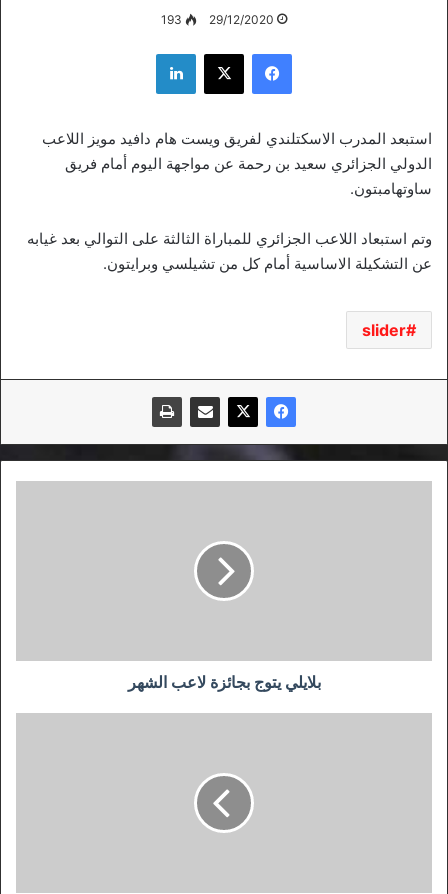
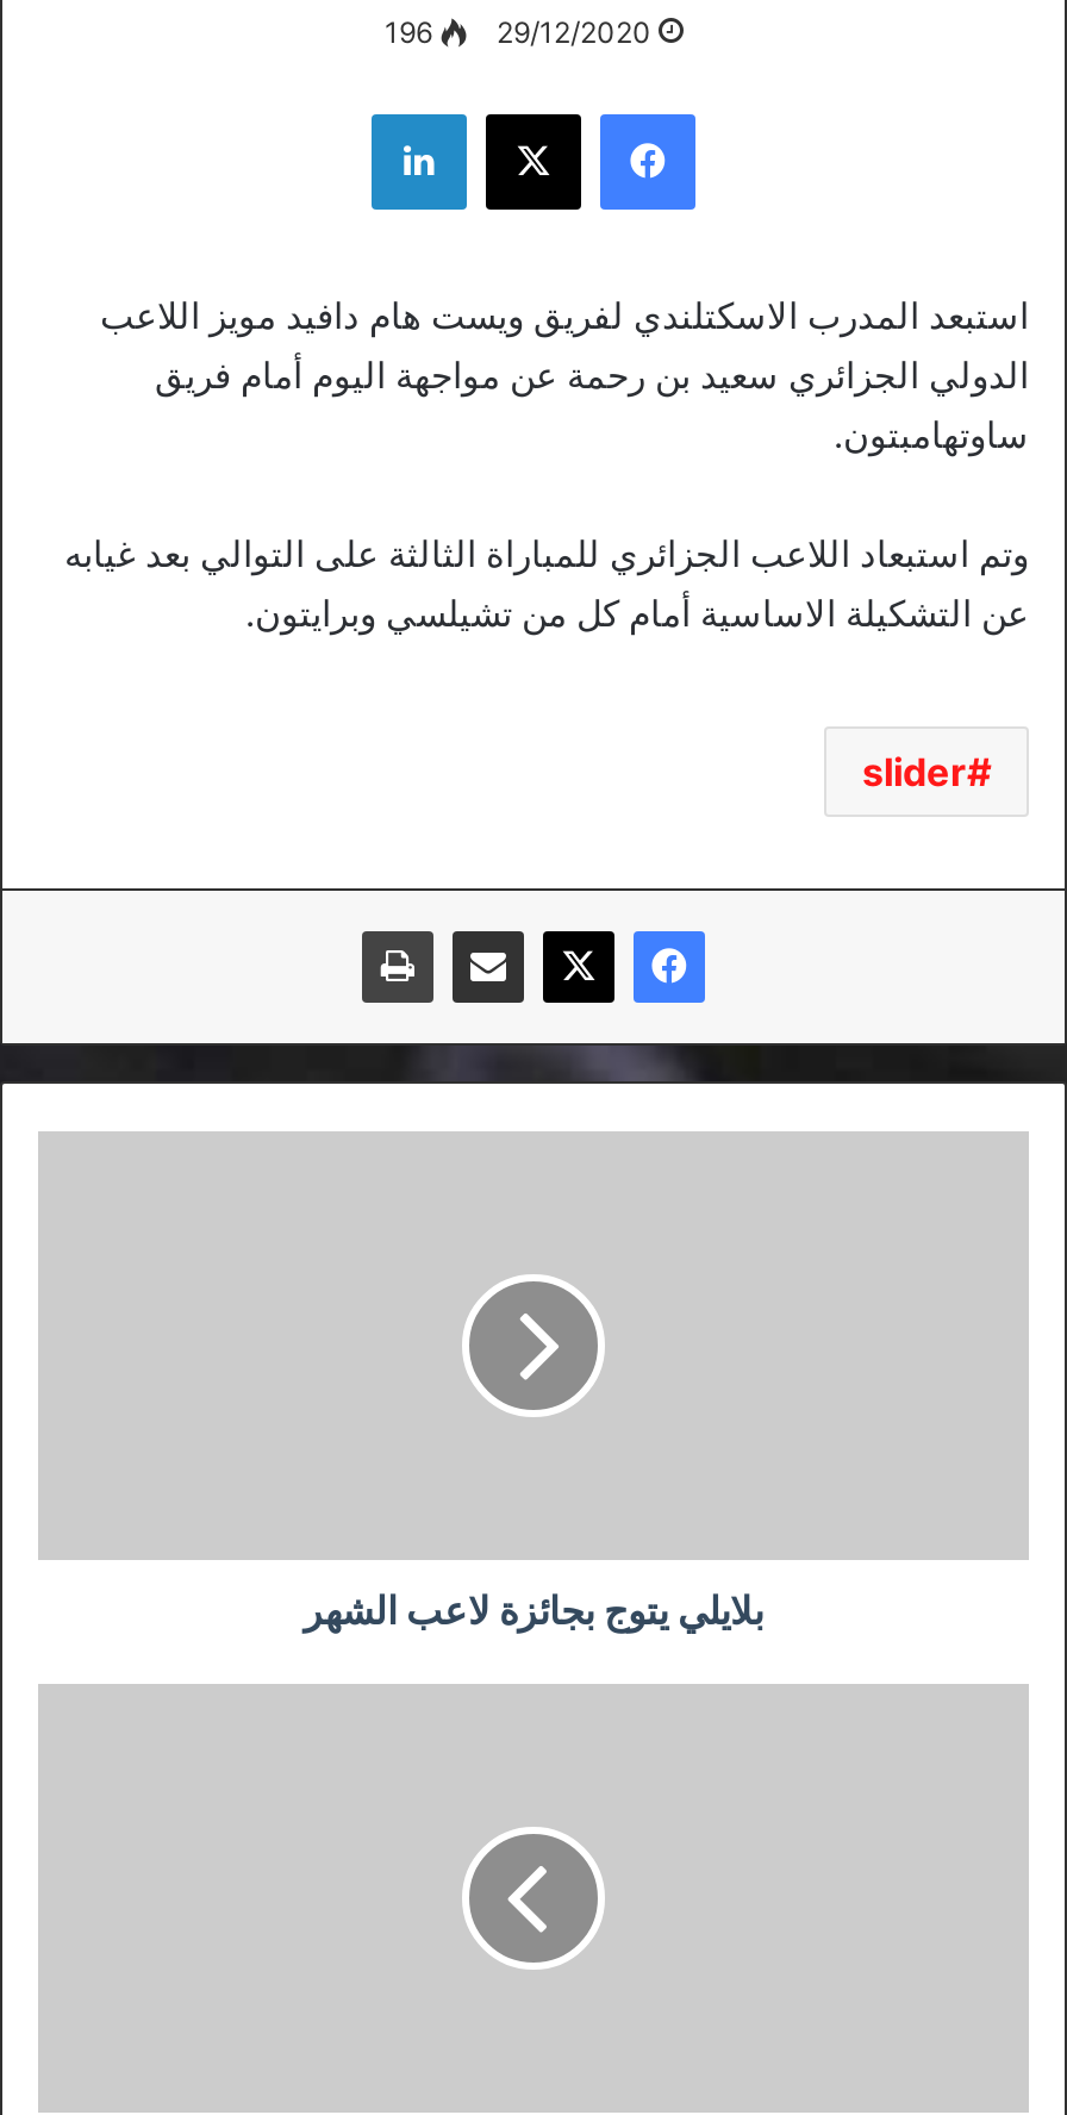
- 193 29/12/2020
+ 196 29/12/2020
